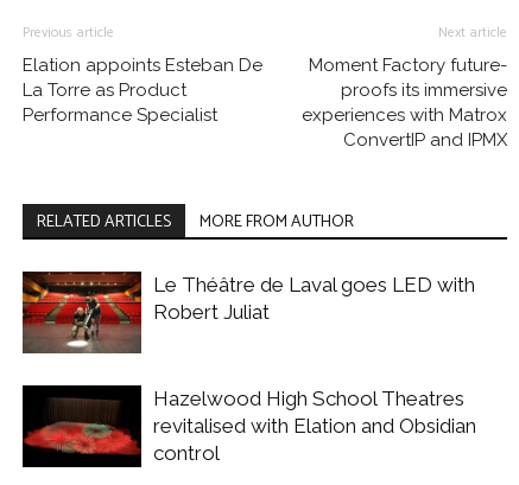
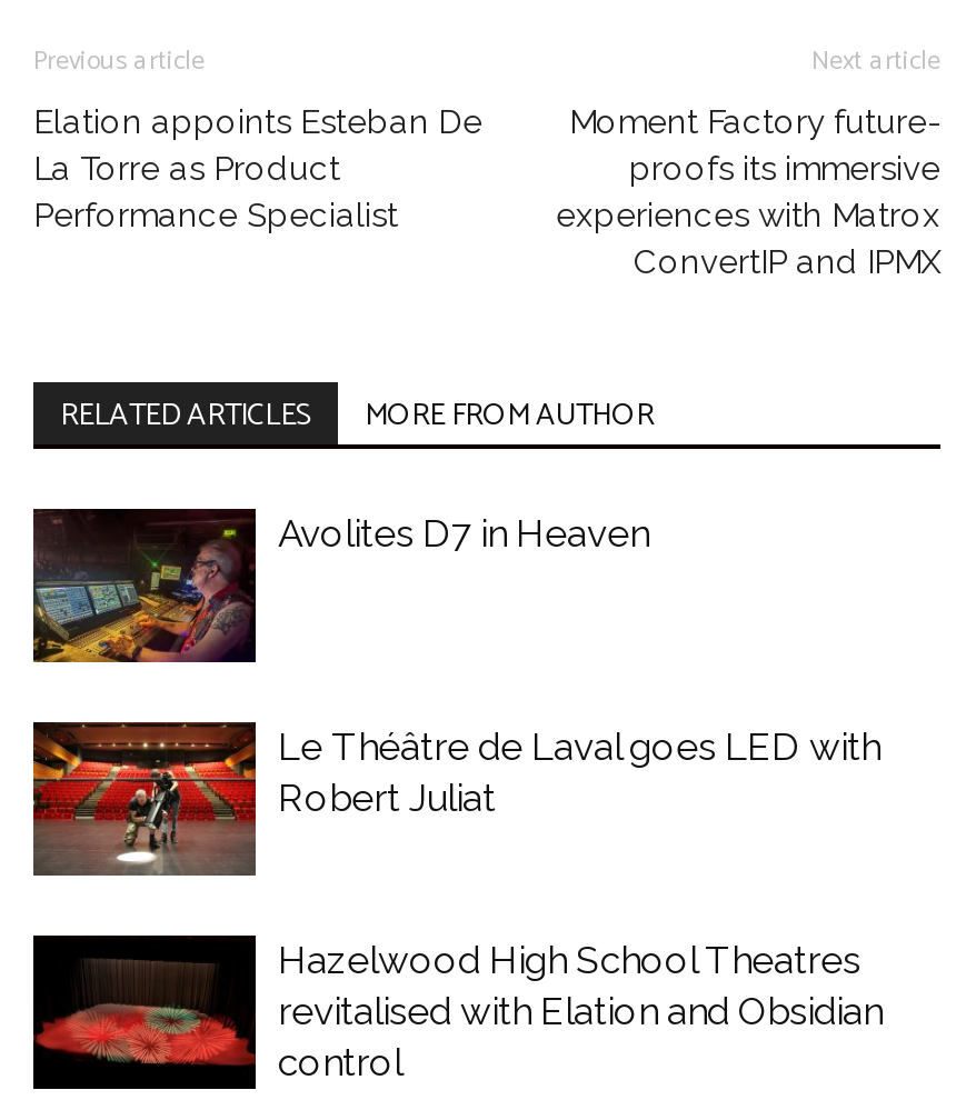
+ [image]
+ Avolites D7 in Heaven
